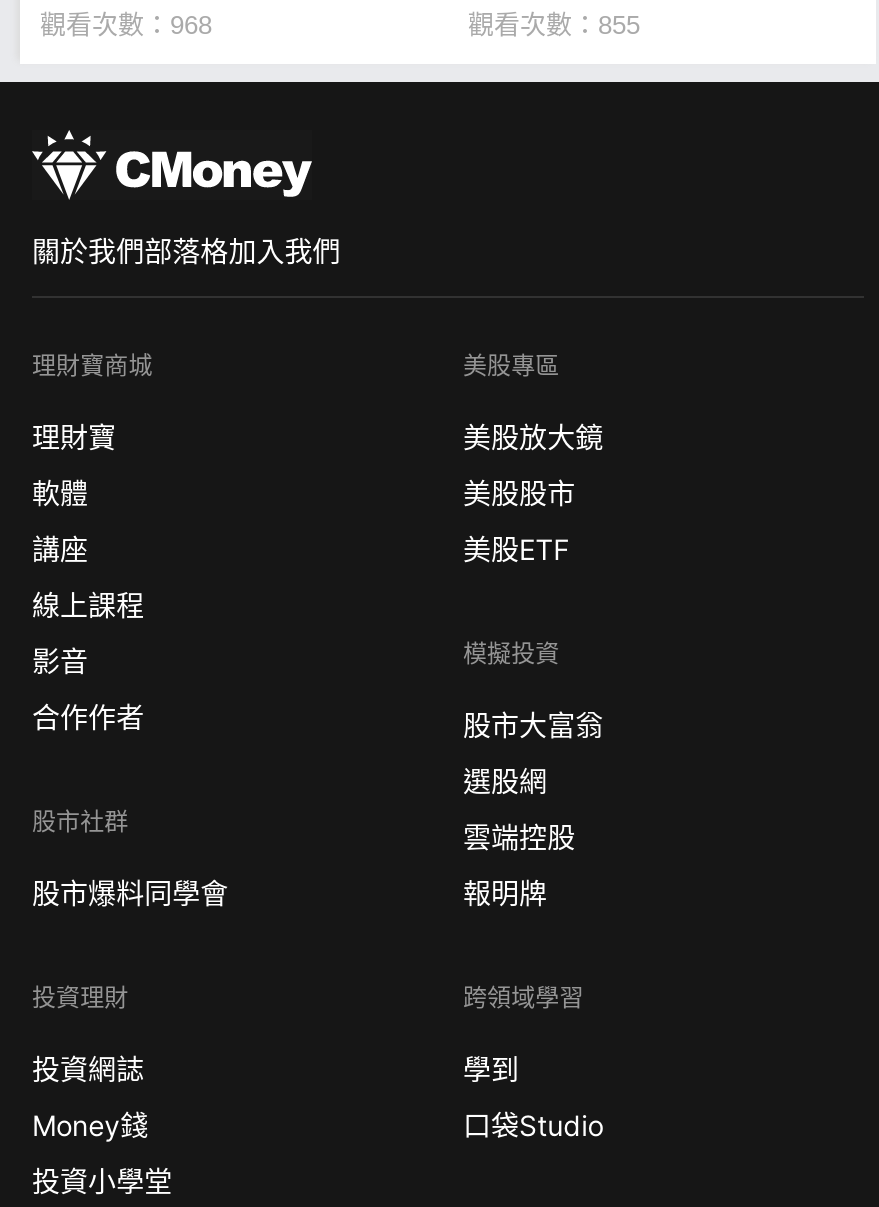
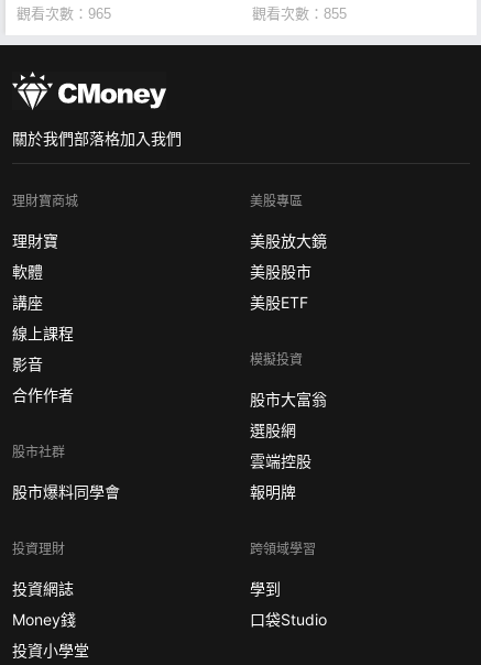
- 觀看次數：968
+ 觀看次數：965
